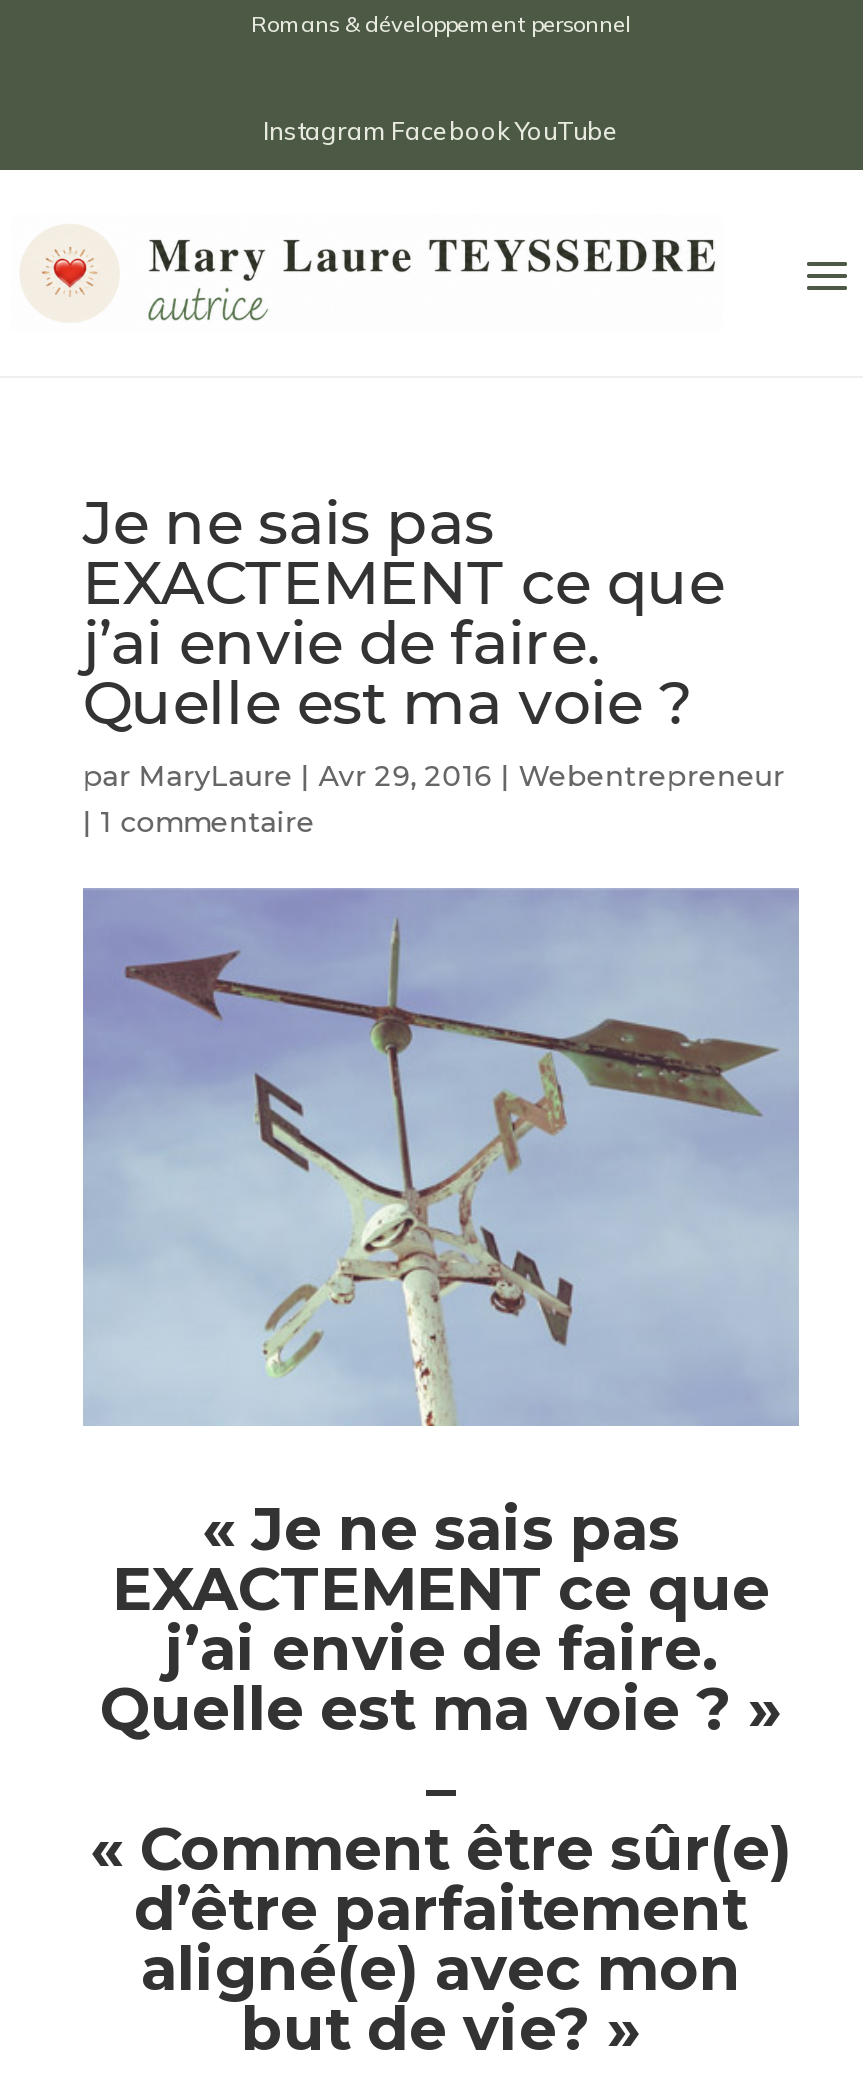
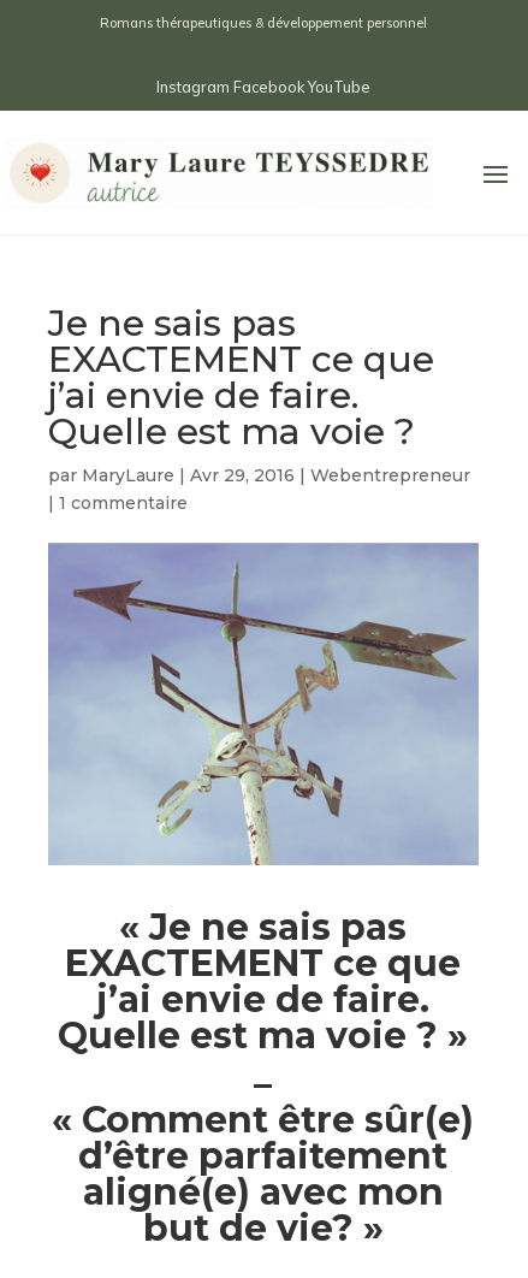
- Romans & développement personnel
+ Romans thérapeutiques & développement personnel
